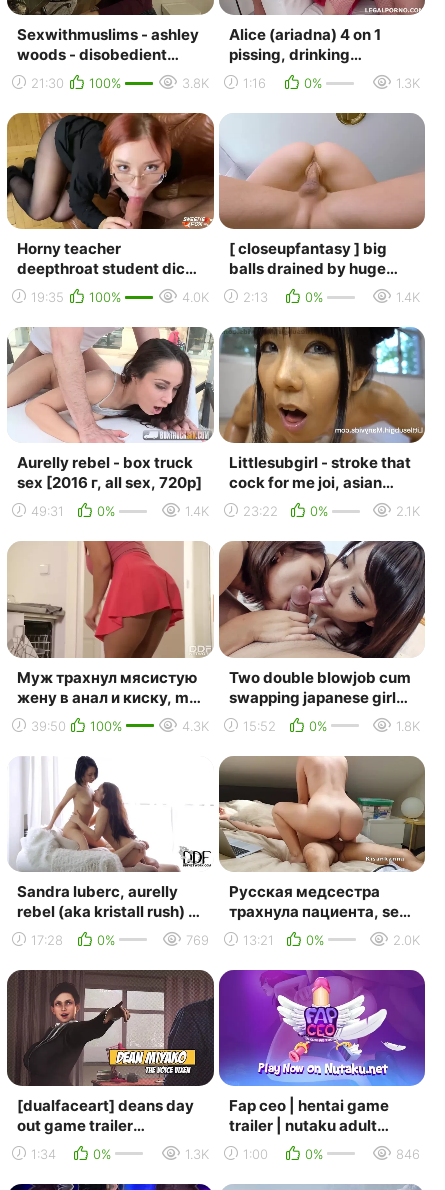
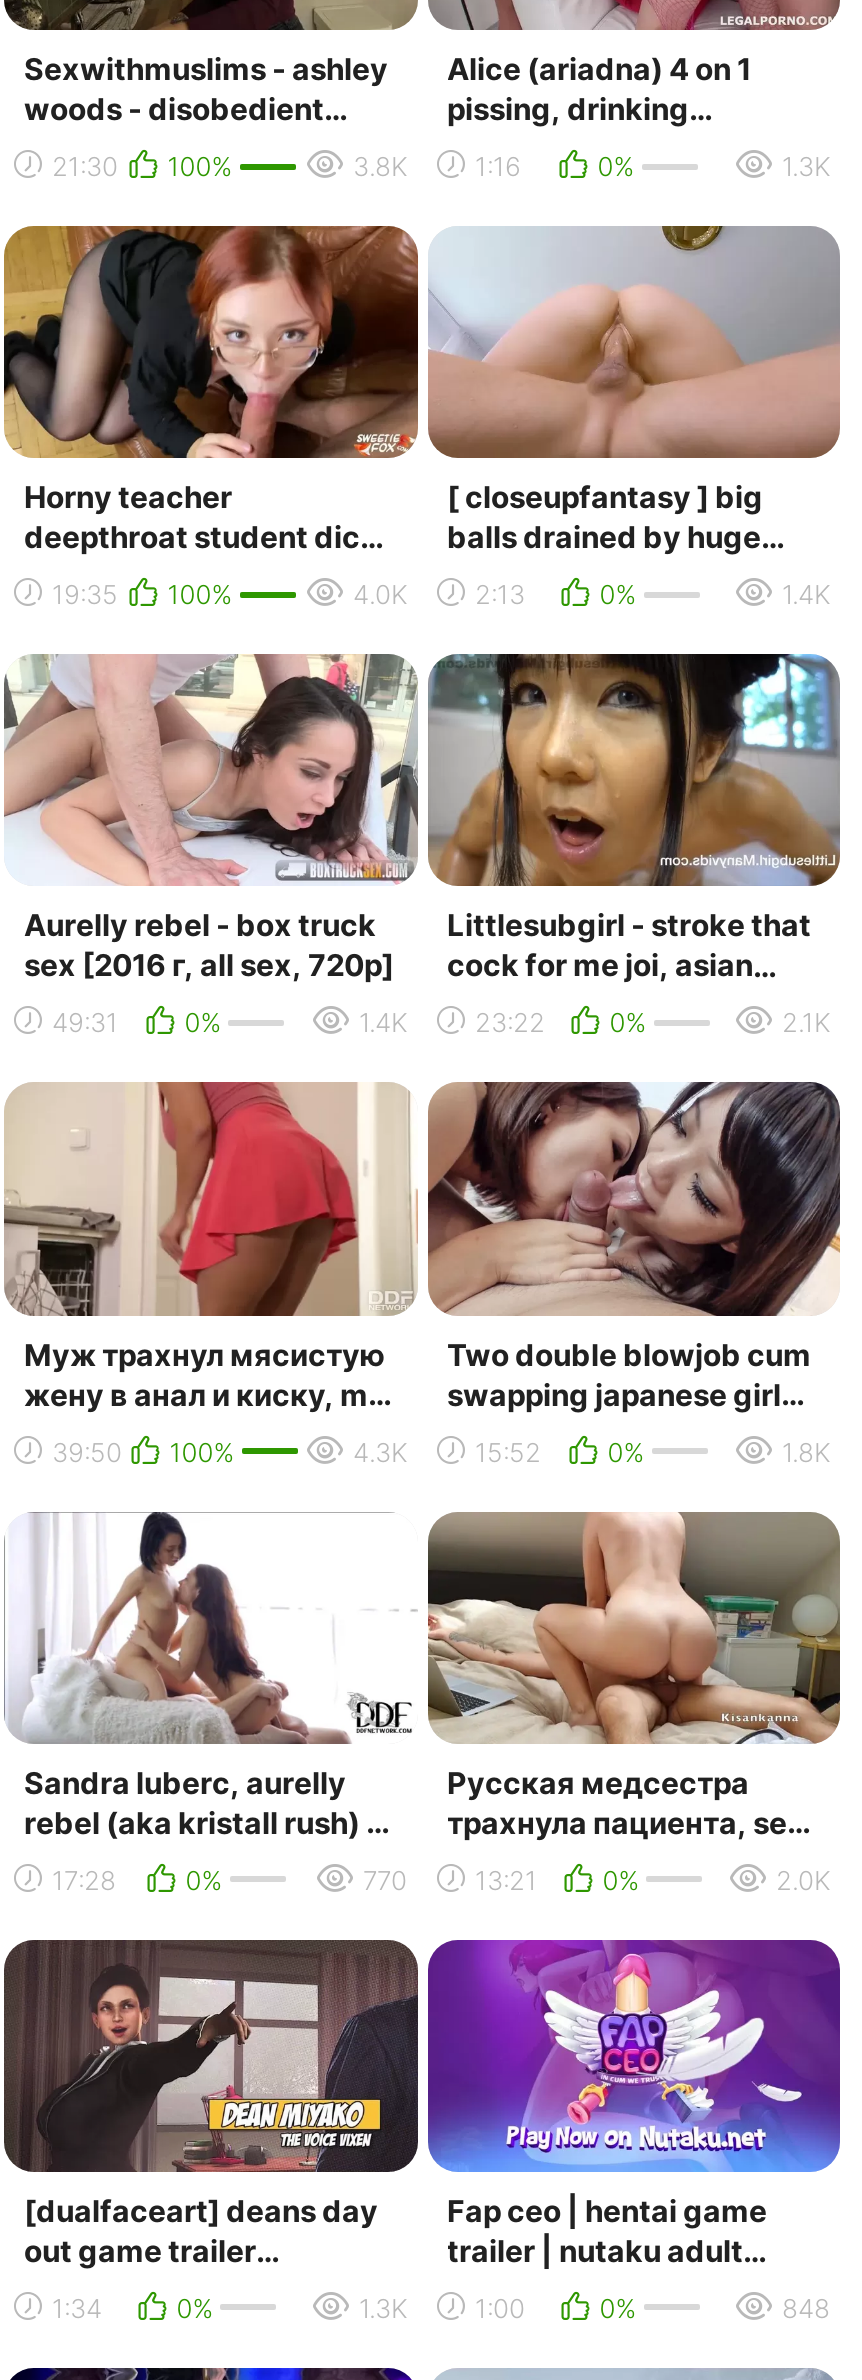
- 769
+ 770

- 846
+ 848
